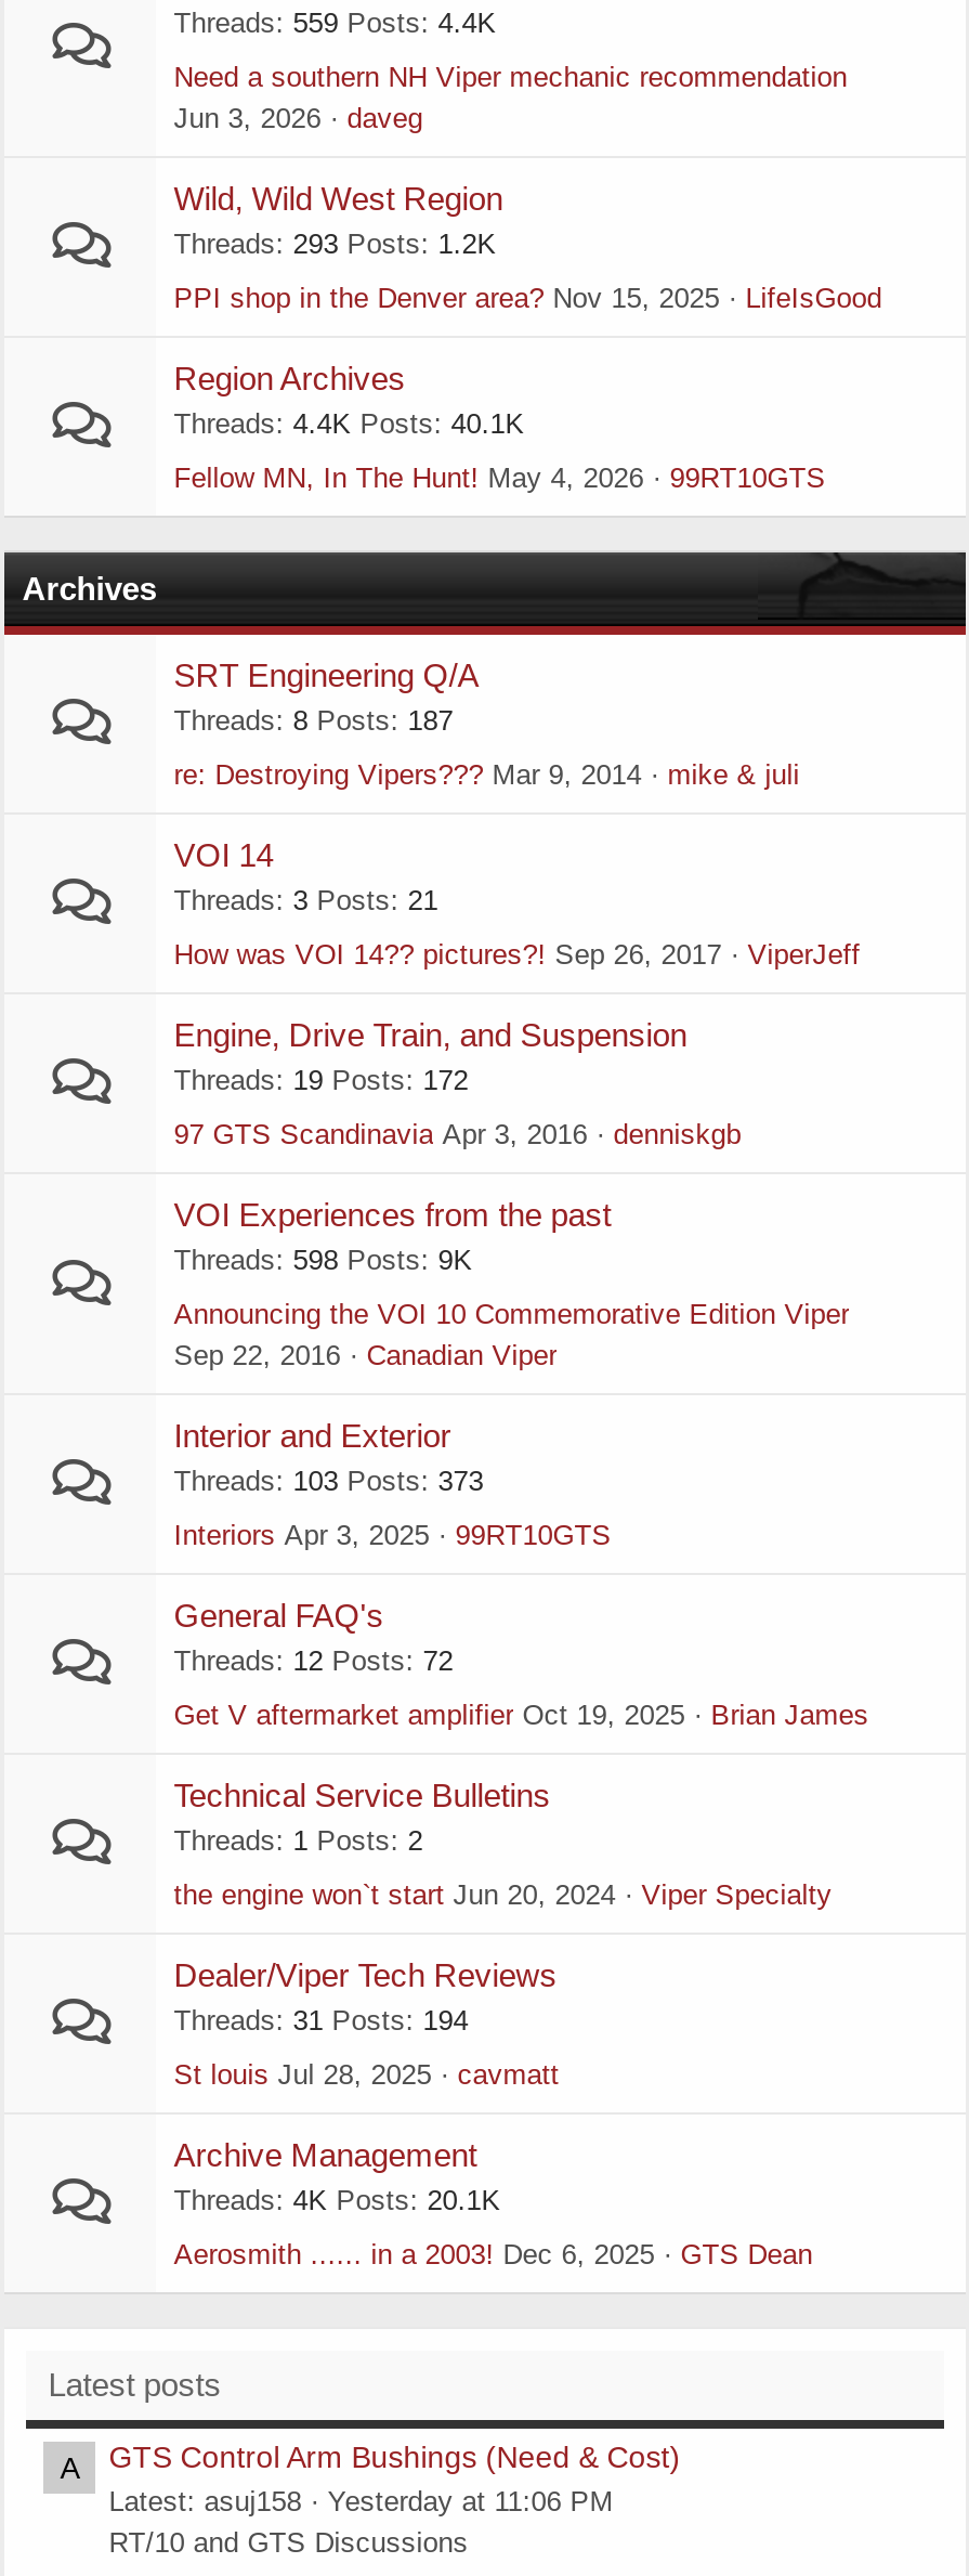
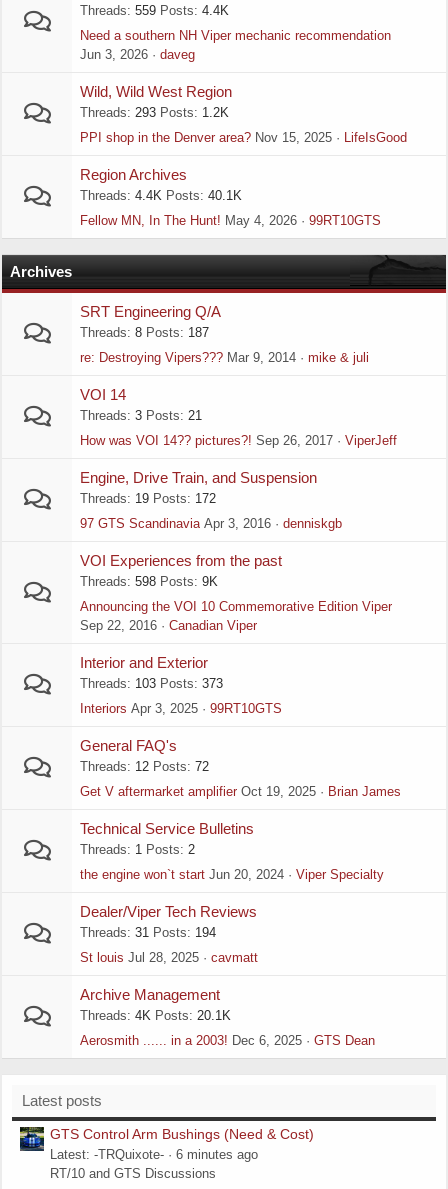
- A

- Latest: asuj158
- Yesterday at 11:06 PM
+ Latest: -TRQuixote-
+ 6 minutes ago
